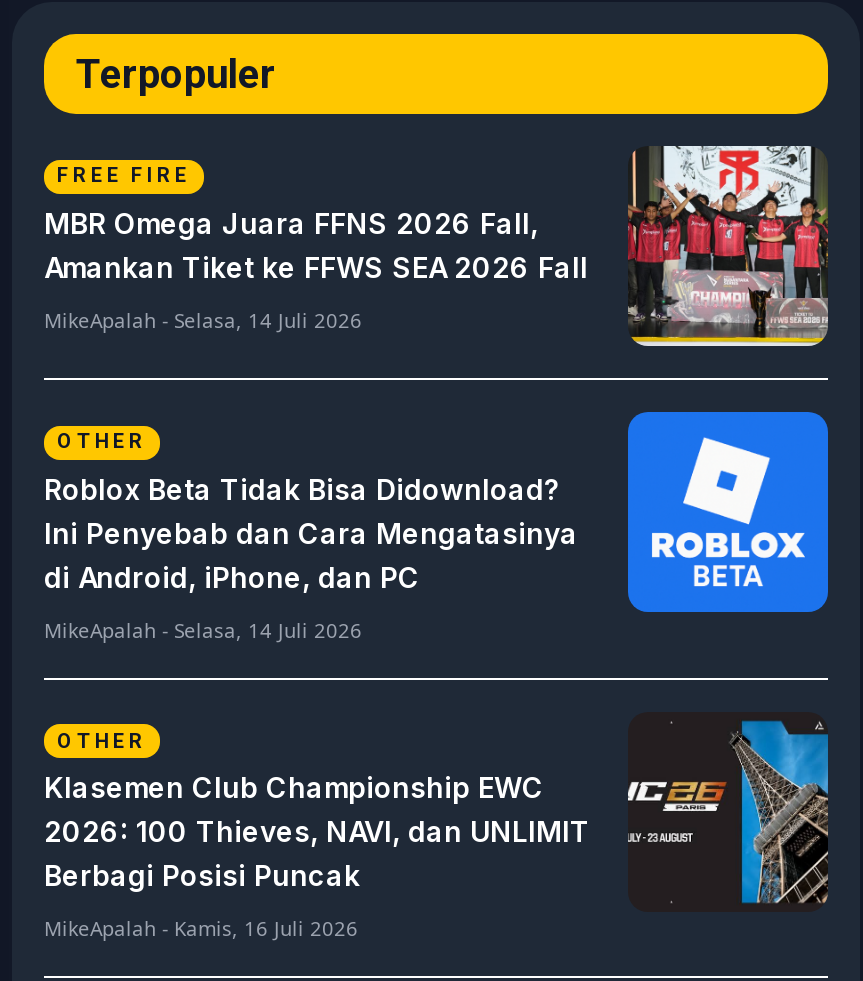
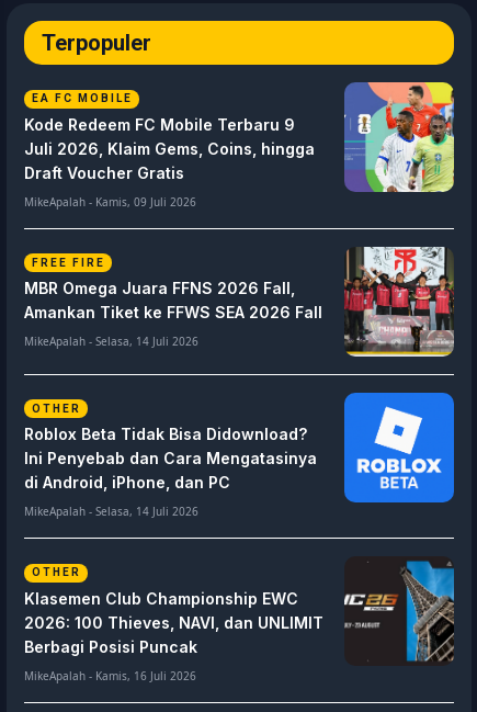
+ [image]
+ EA FC MOBILE
+ Kode Redeem FC Mobile Terbaru 9
+ Juli 2026, Klaim Gems, Coins, hingga
+ Draft Voucher Gratis
+ MikeApalah - Kamis, 09 Juli 2026
